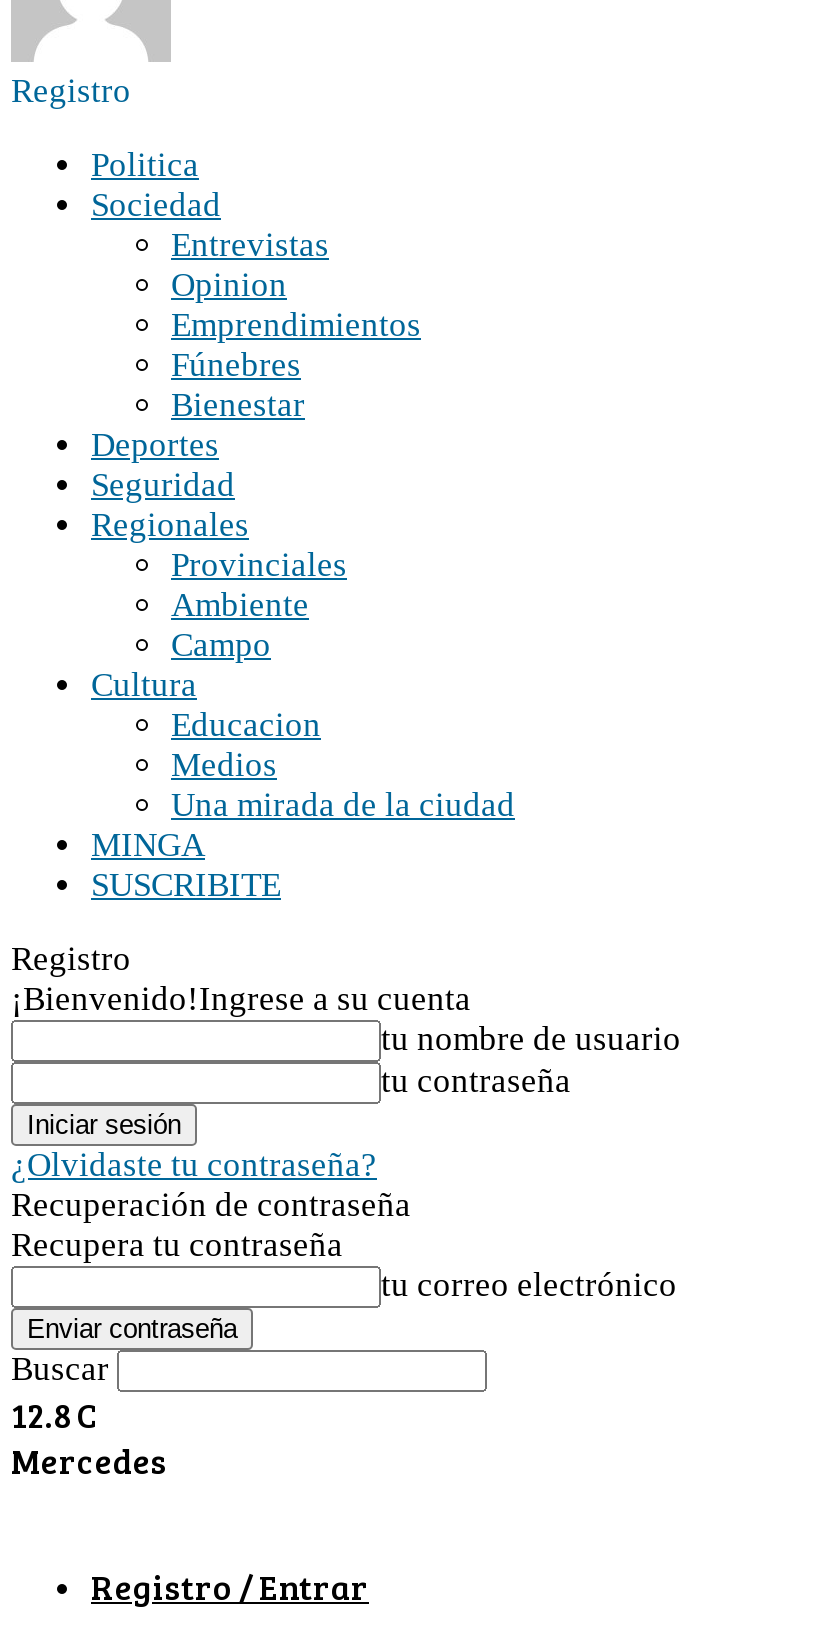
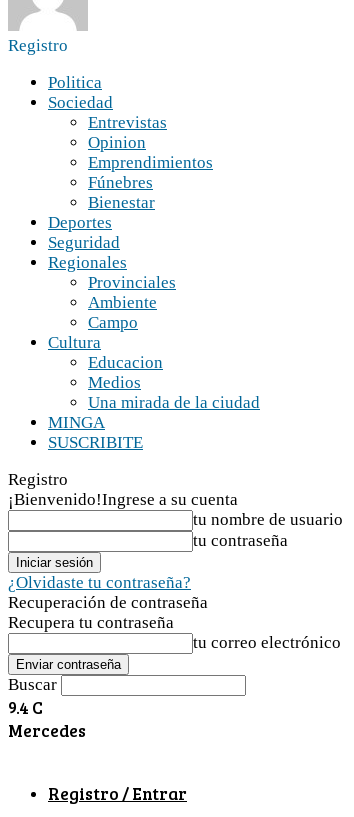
- 12.8 C
+ 9.4 C
